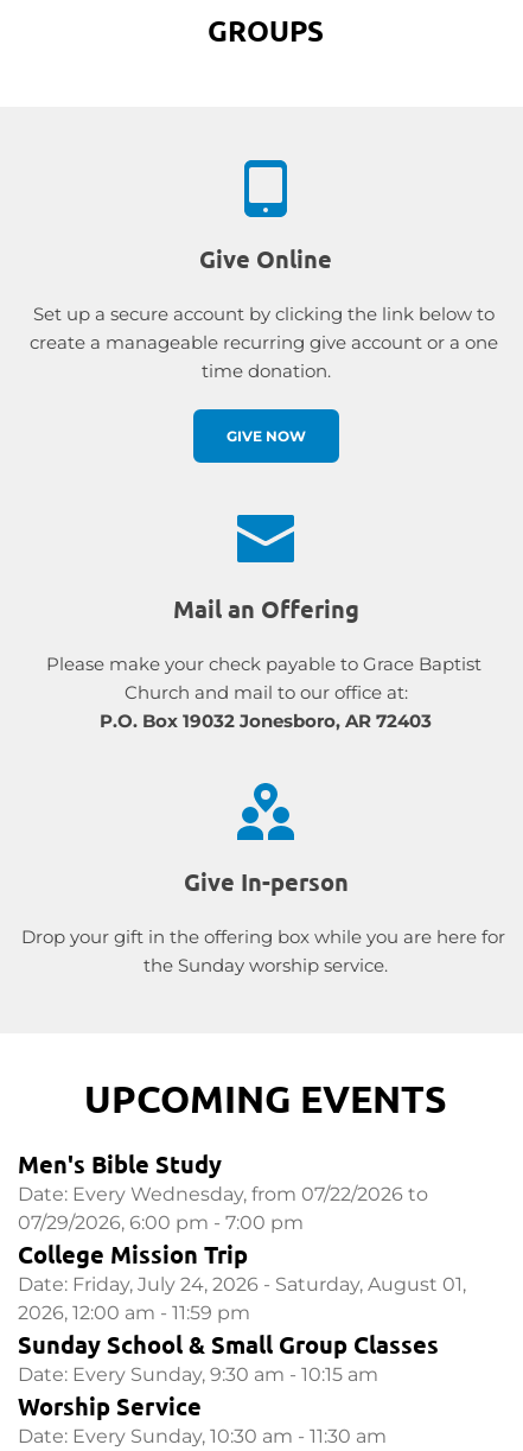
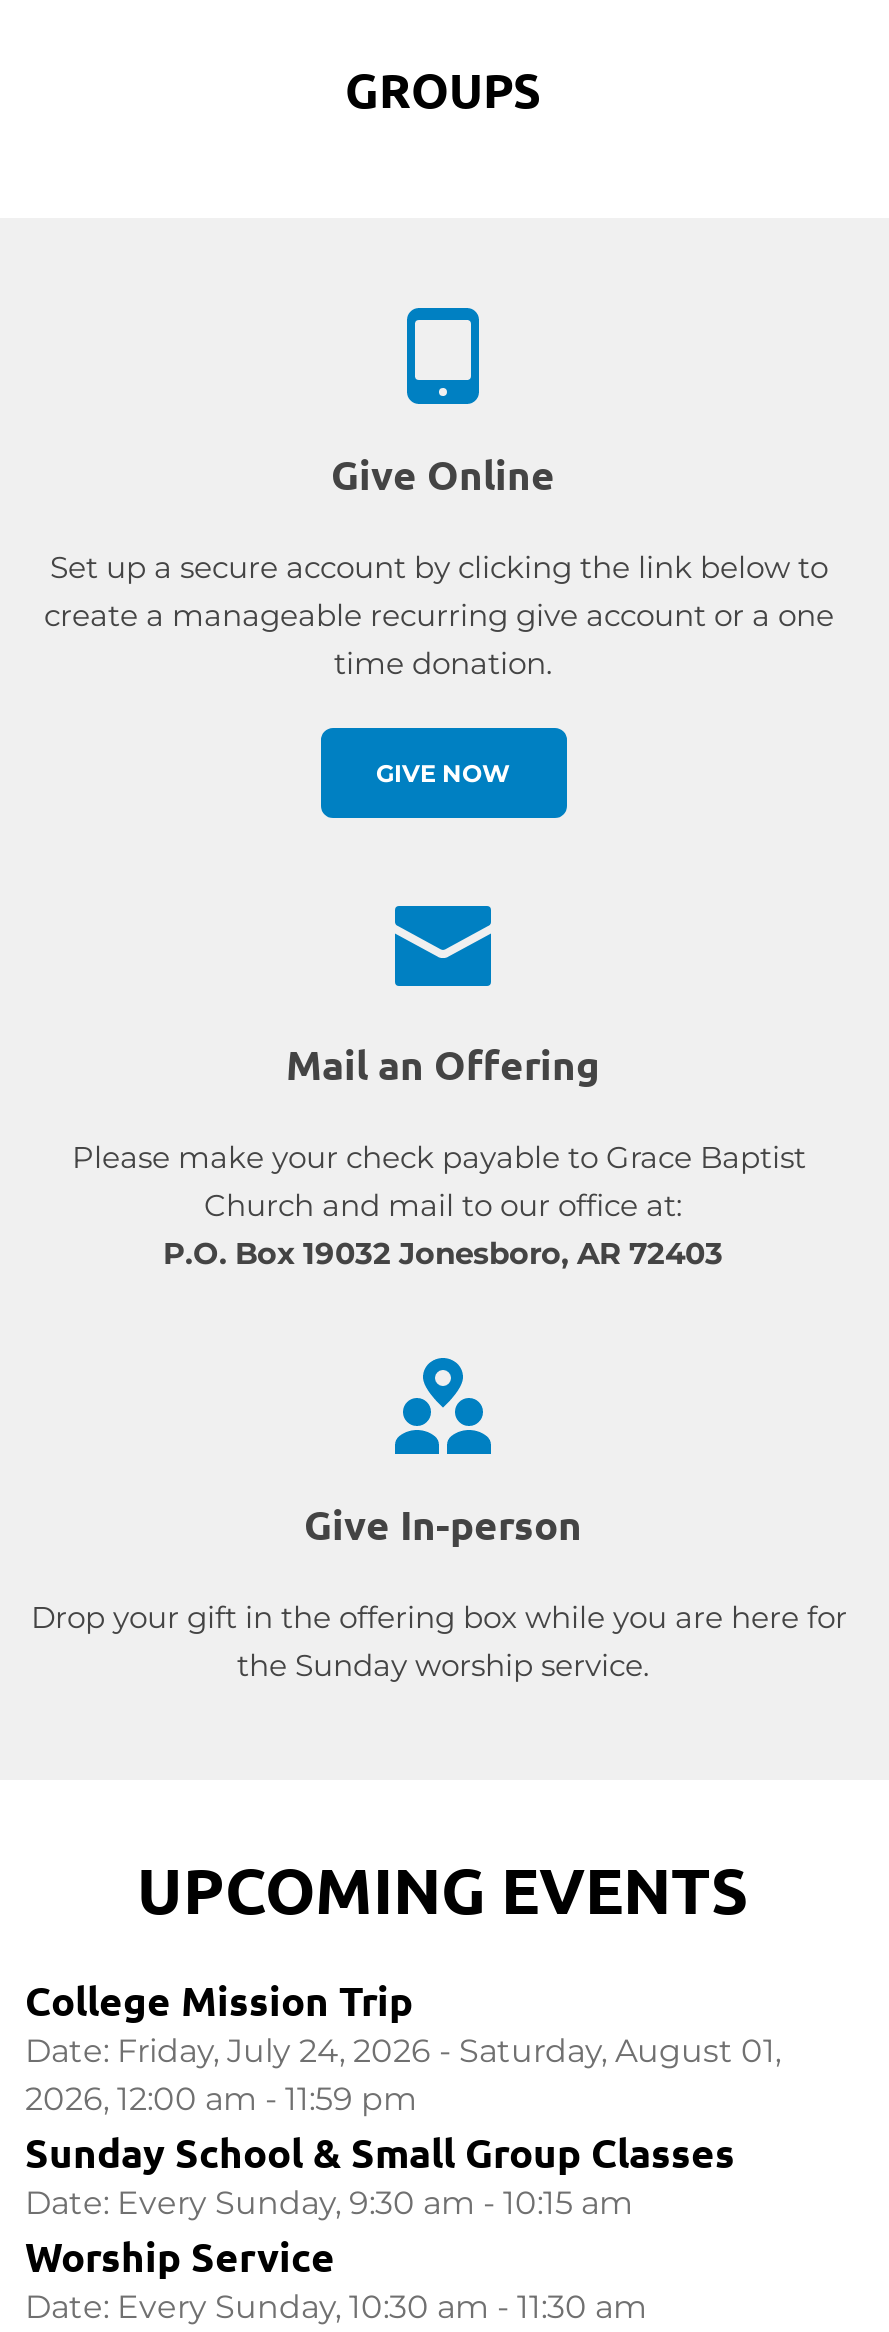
- Men's Bible Study
- Date: Every Wednesday, from 07/22/2026 to
- 07/29/2026, 6:00 pm - 7:00 pm
